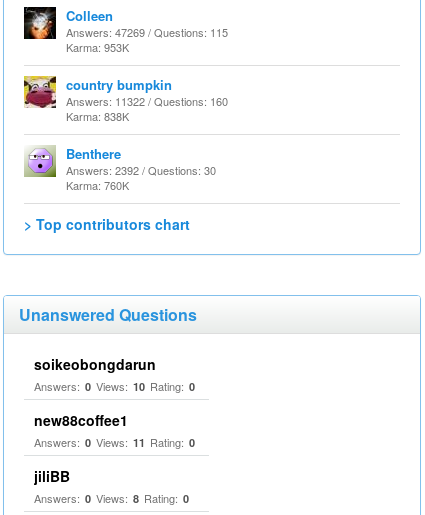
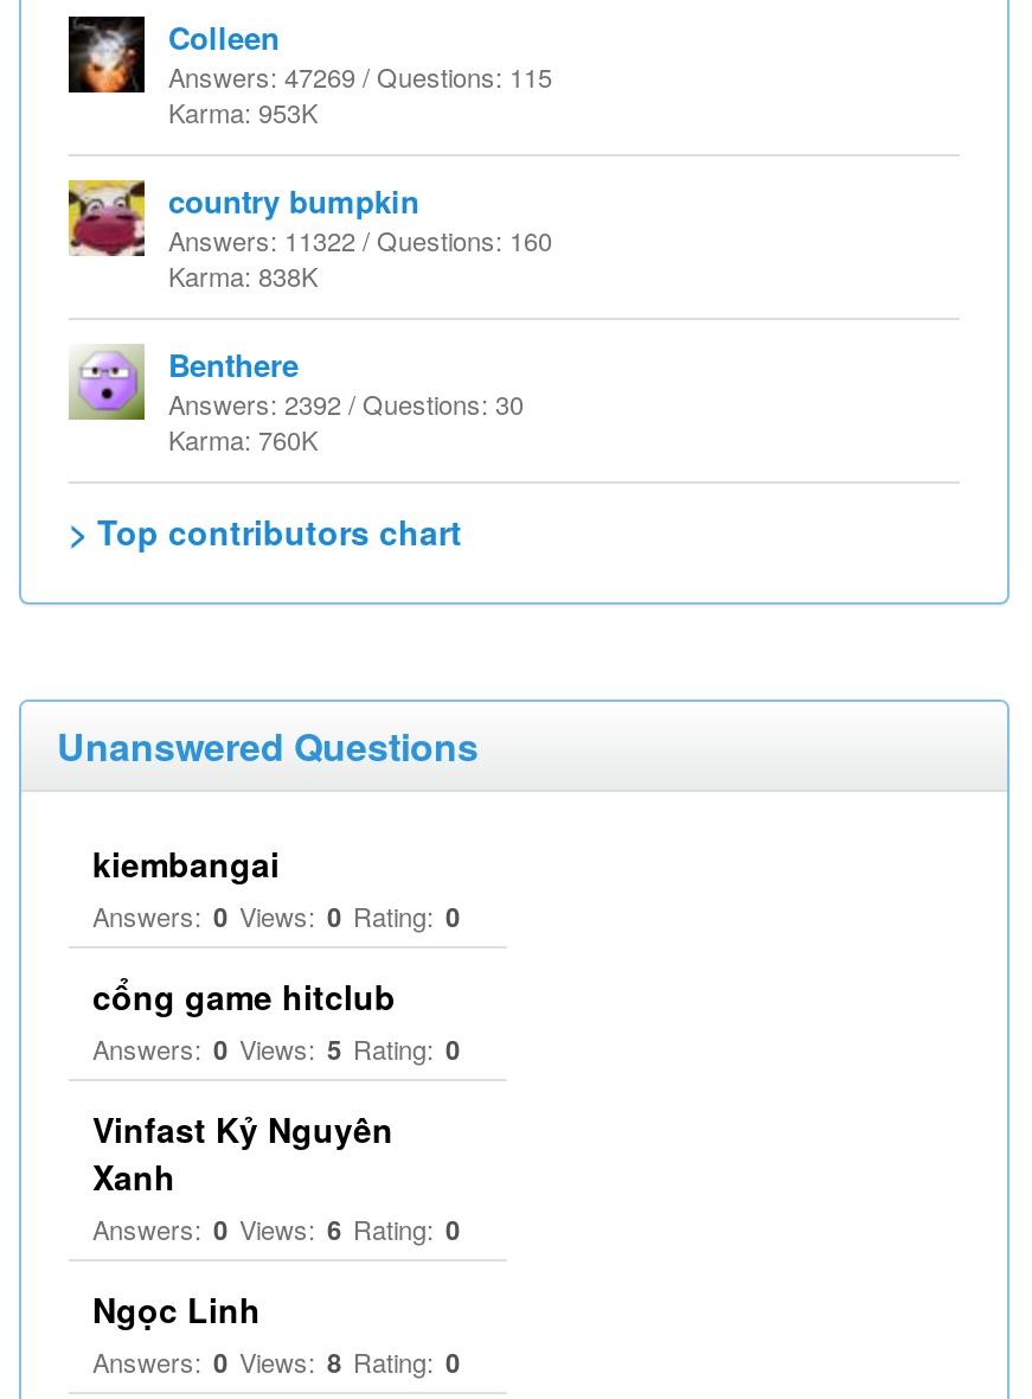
- soikeobongdarun
- Answers: 0 Views: 10 Rating: 0
- new88coffee1
- Answers: 0 Views: 11 Rating: 0
- jiliBB
+ kiembangai
+ Answers: 0 Views: 0 Rating: 0
+ cổng game hitclub
+ Answers: 0 Views: 5 Rating: 0
+ Vinfast Kỷ Nguyên
+ Xanh
+ Answers: 0 Views: 6 Rating: 0
+ Ngọc Linh
